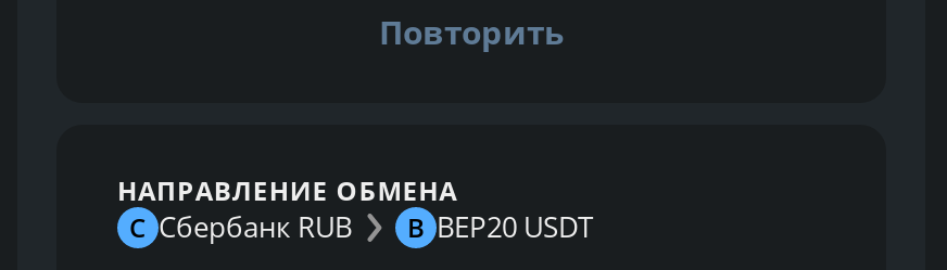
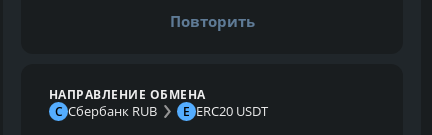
- С Сбербанк RUB B BEP20 USDT
+ С Сбербанк RUB E ERC20 USDT
